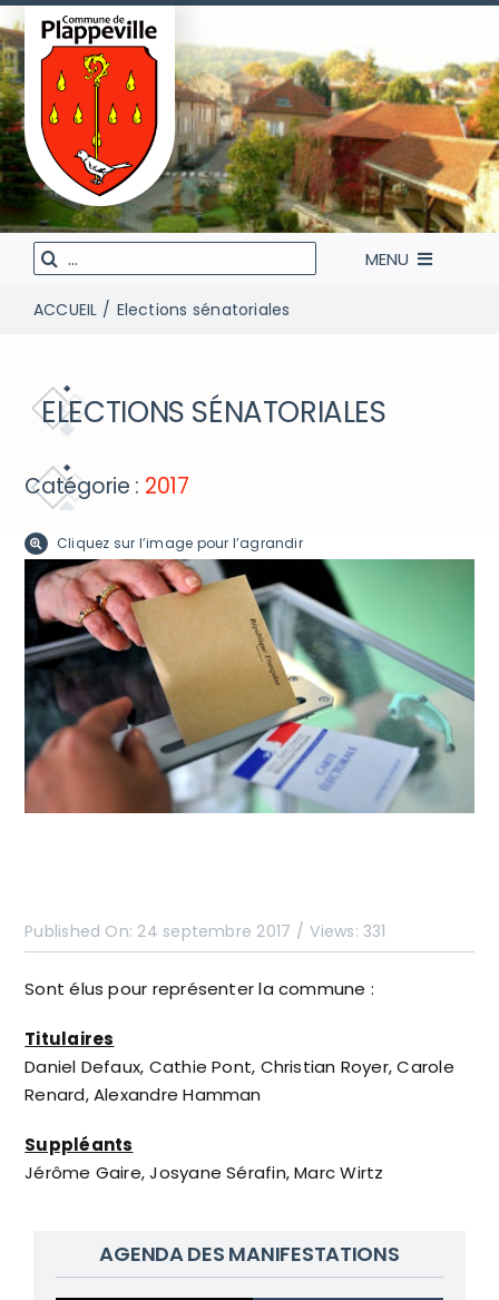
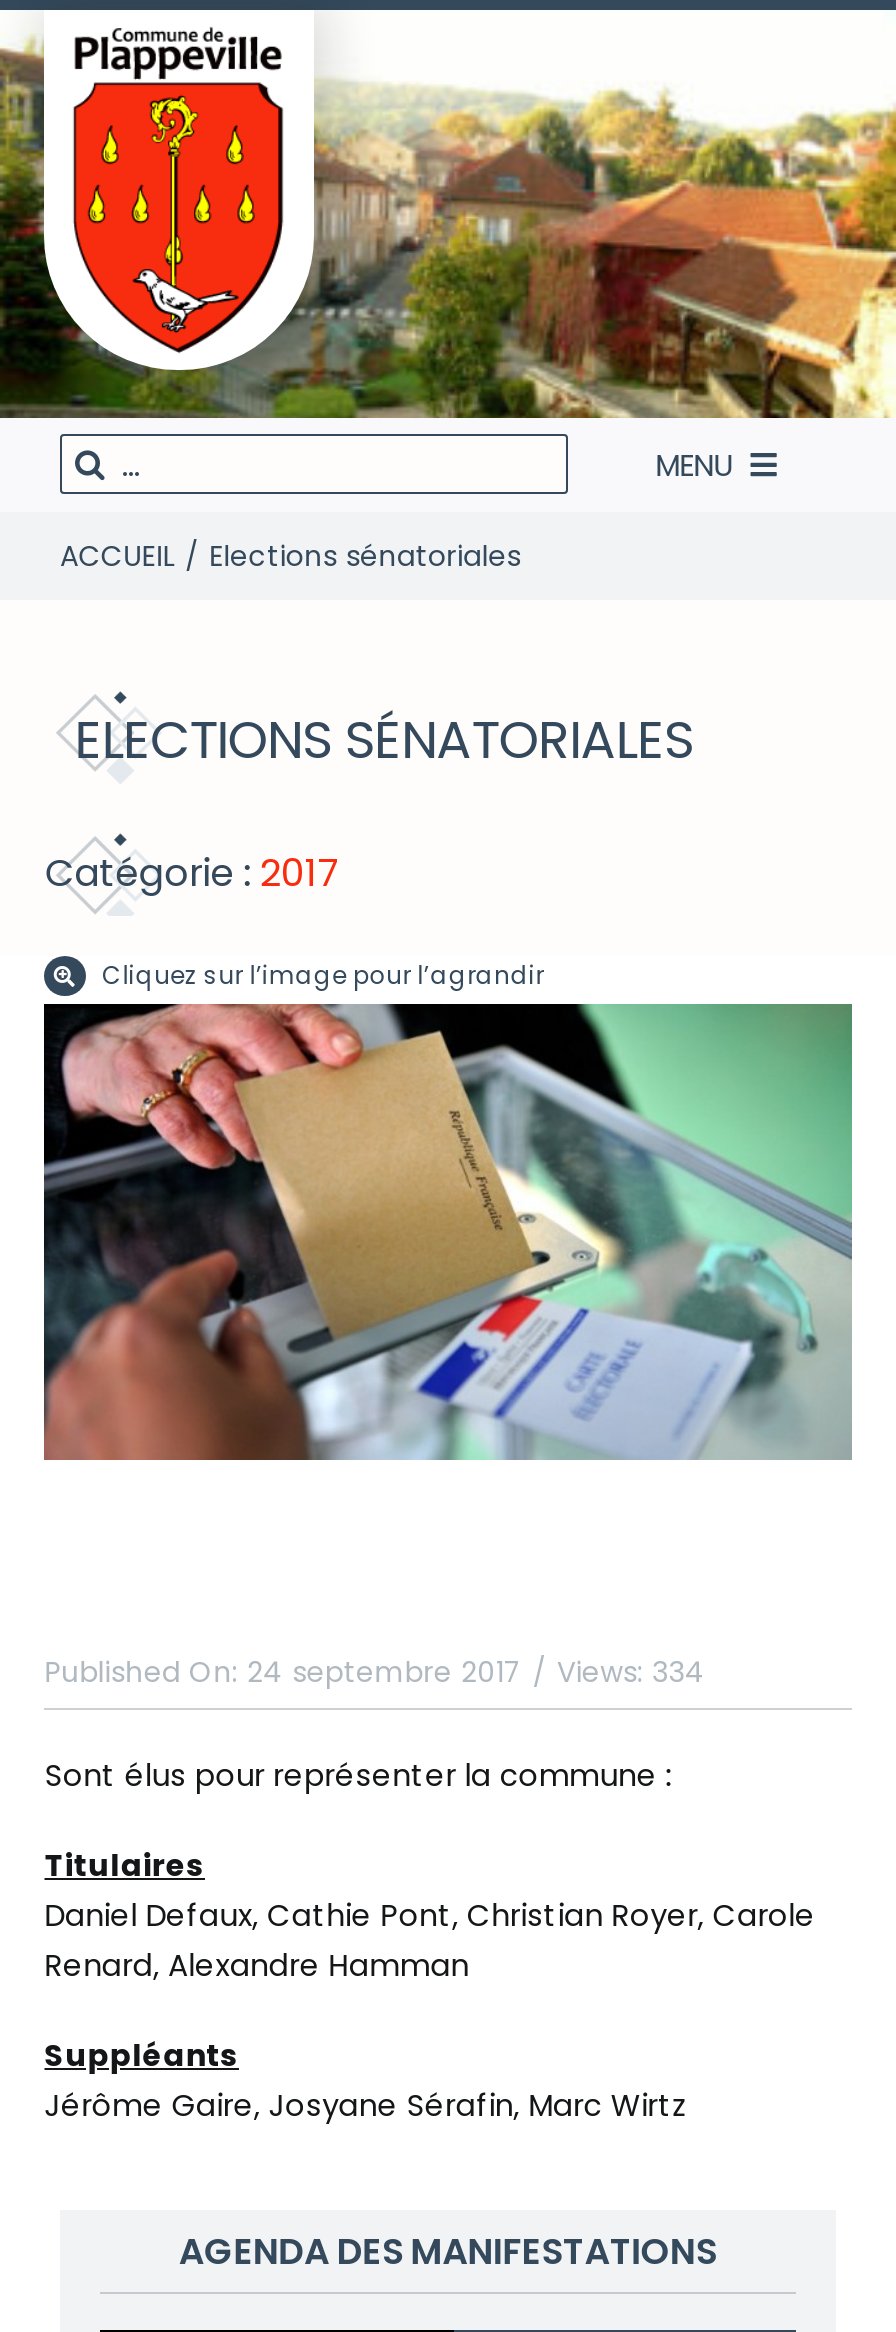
- Published On: 24 septembre 2017 / Views: 331
+ Published On: 24 septembre 2017 / Views: 334
